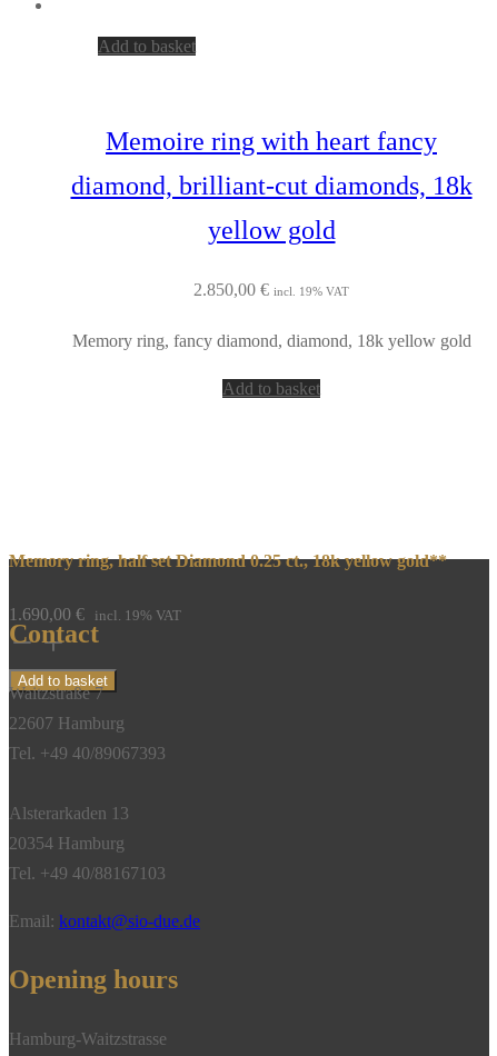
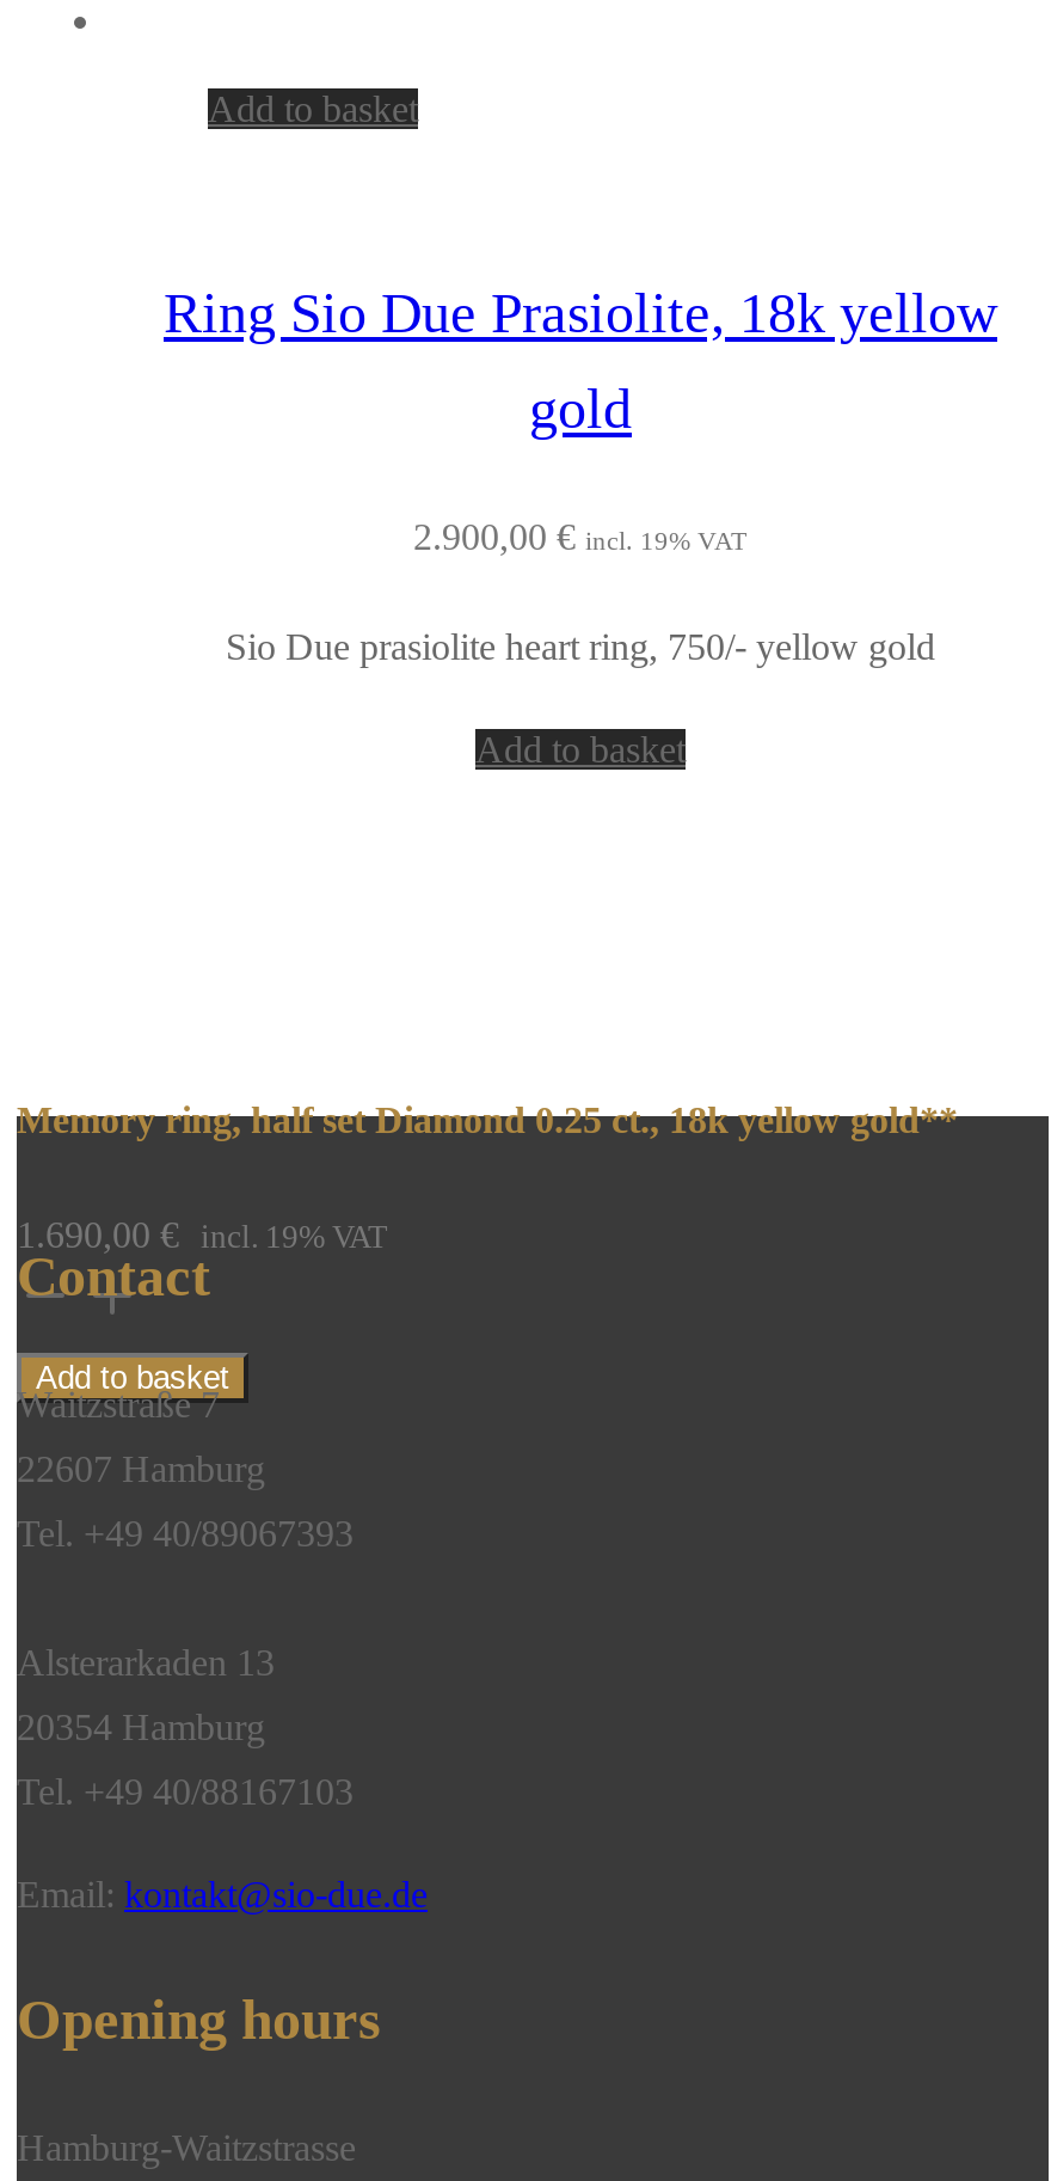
- Memoire ring with heart fancy
- diamond, brilliant-cut diamonds, 18k
- yellow gold
- 2.850,00 € incl. 19% VAT
- Memory ring, fancy diamond, diamond, 18k yellow gold
+ Ring Sio Due Prasiolite, 18k yellow
+ gold
+ 2.900,00 € incl. 19% VAT
+ Sio Due prasiolite heart ring, 750/- yellow gold
